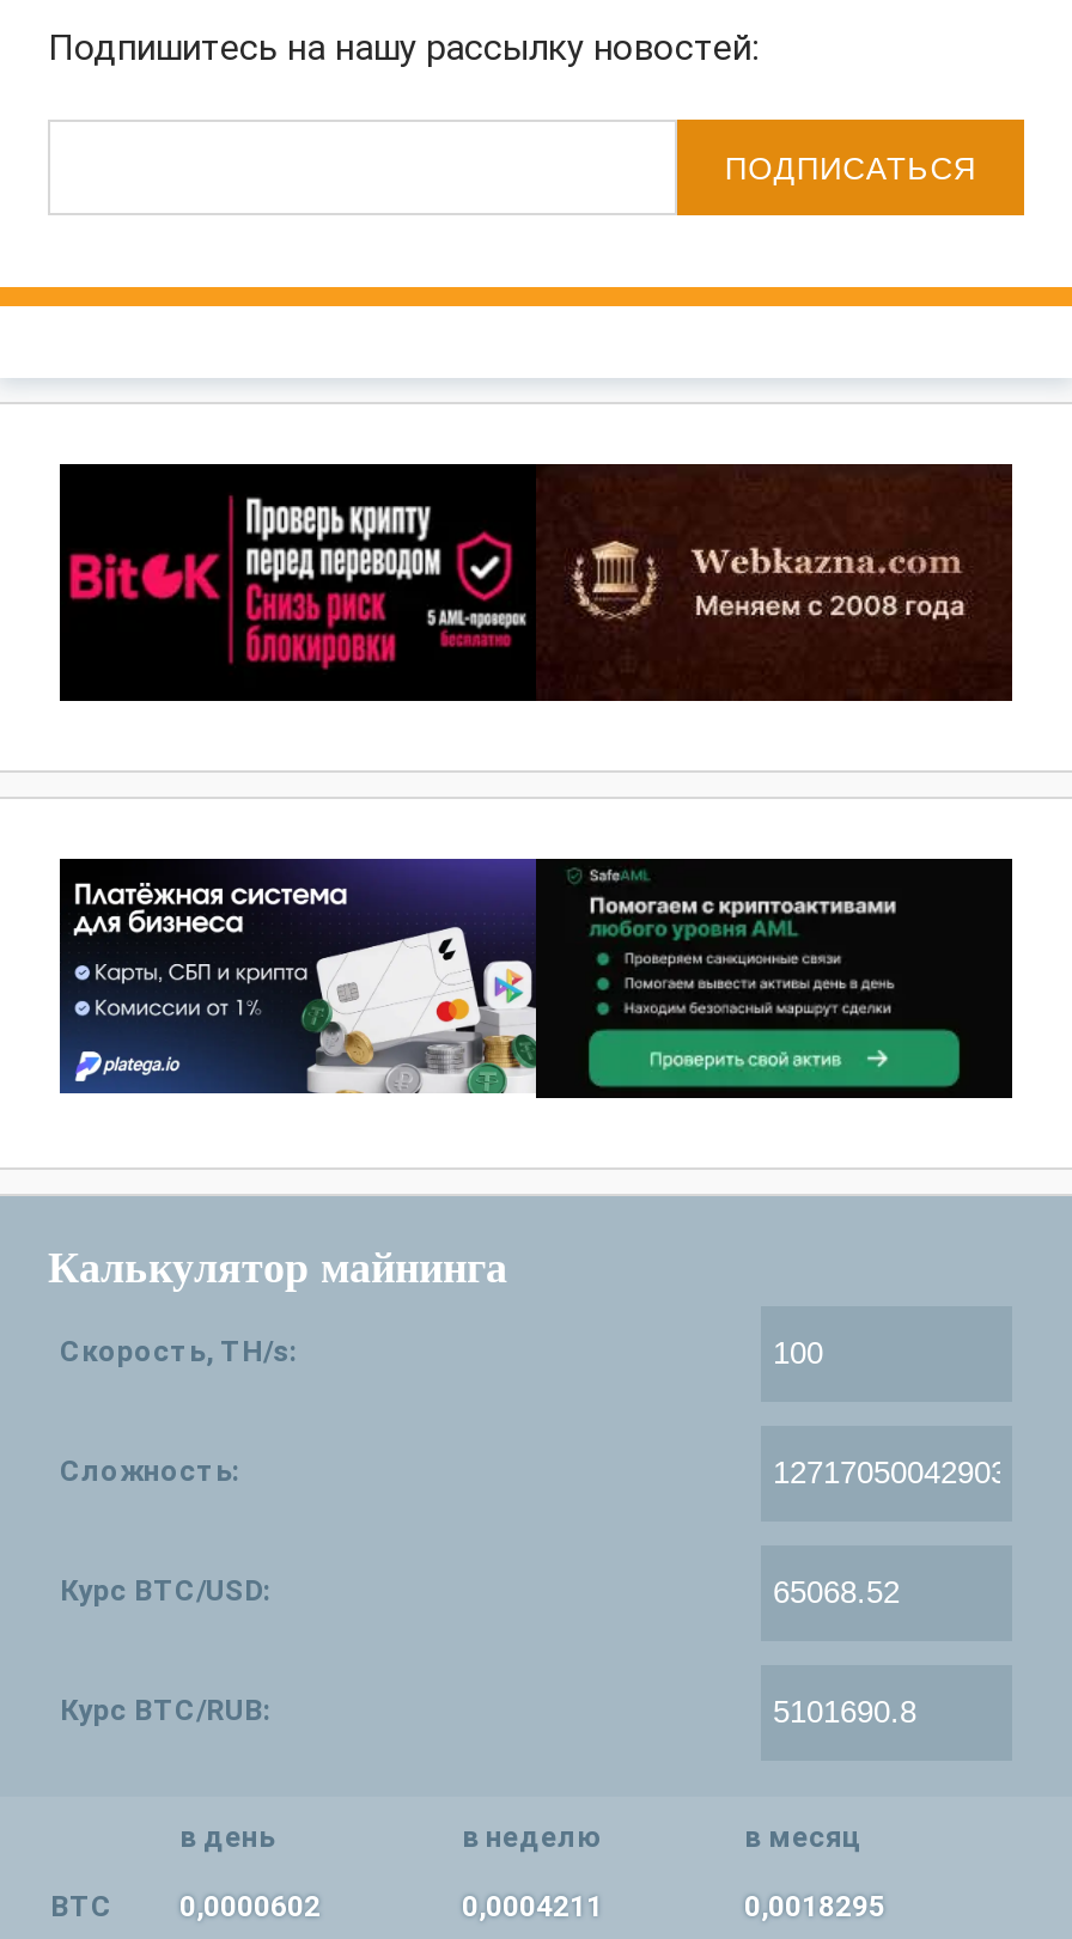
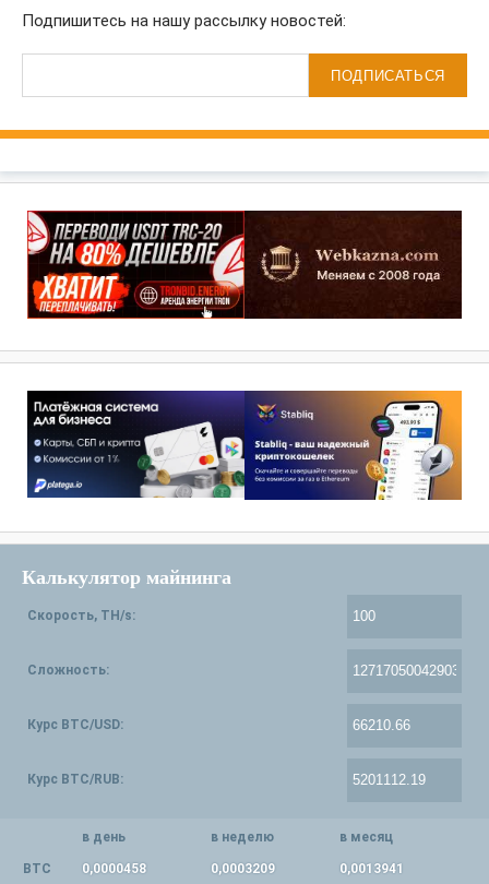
- [image]
+ [image]

- [image]
+ [image]

- BTC 0,0000602
+ BTC 0,0000458

- 0,0004211
+ 0,0003209

- 0,0018295
+ 0,0013941
